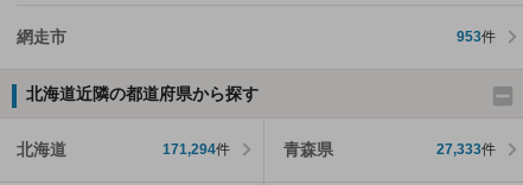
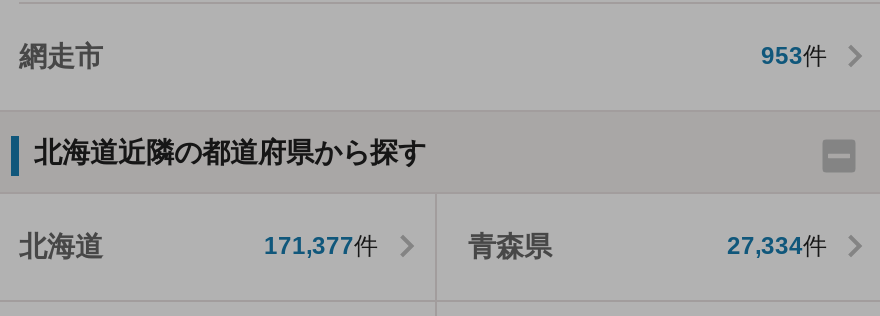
- 171,294件
+ 171,377件

- 27,333件
+ 27,334件
